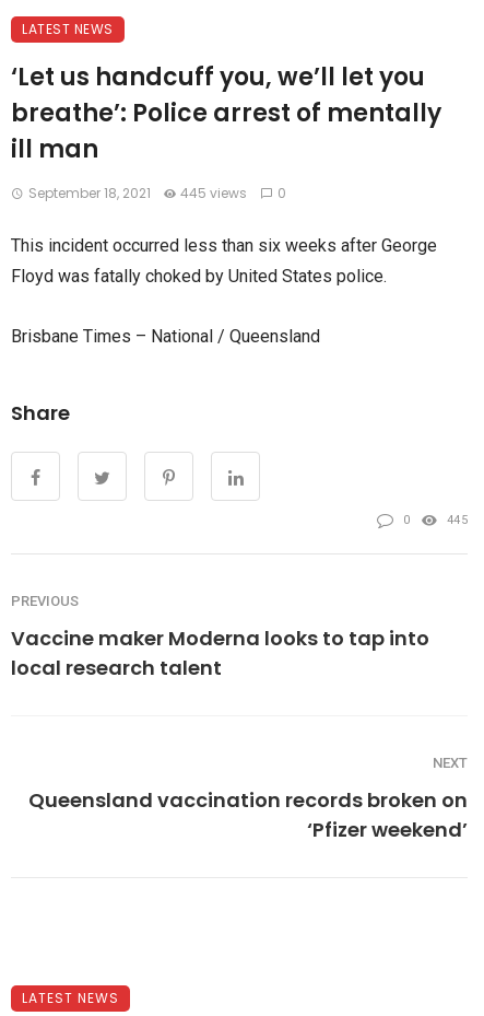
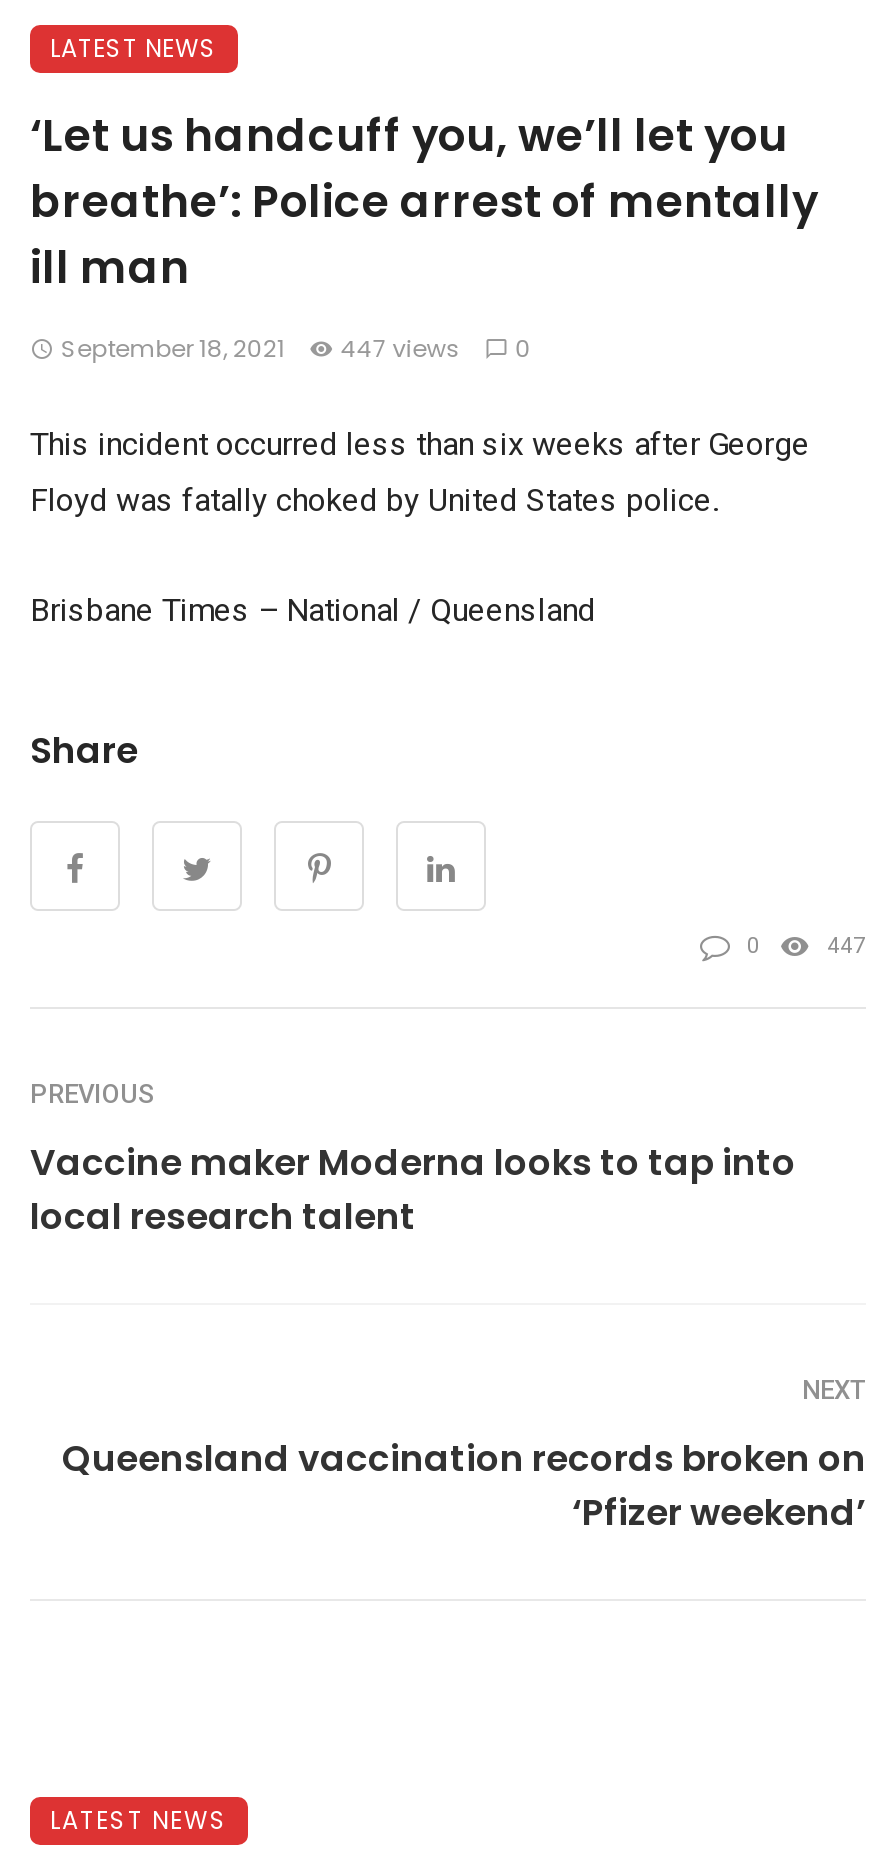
- September 18, 2021 445 views 0
+ September 18, 2021 447 views 0

- 445
+ 447
